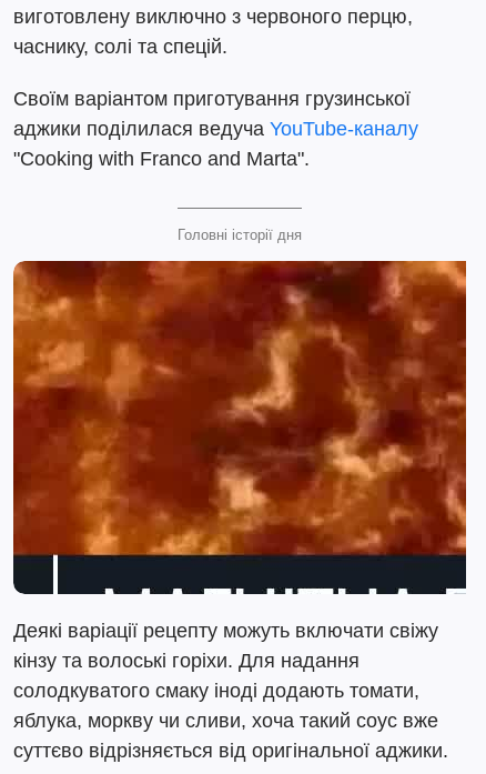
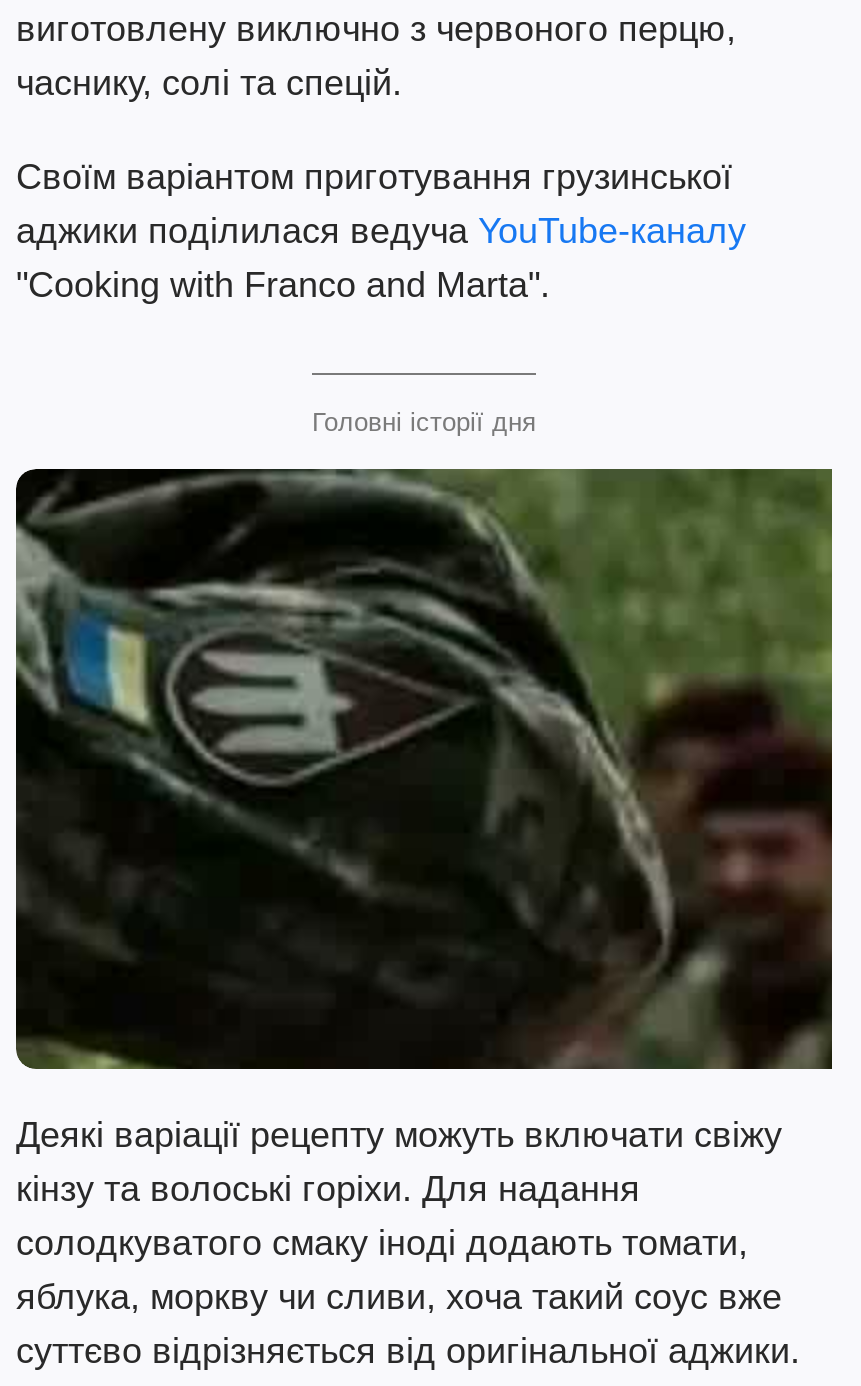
- [image]
+ [image]
